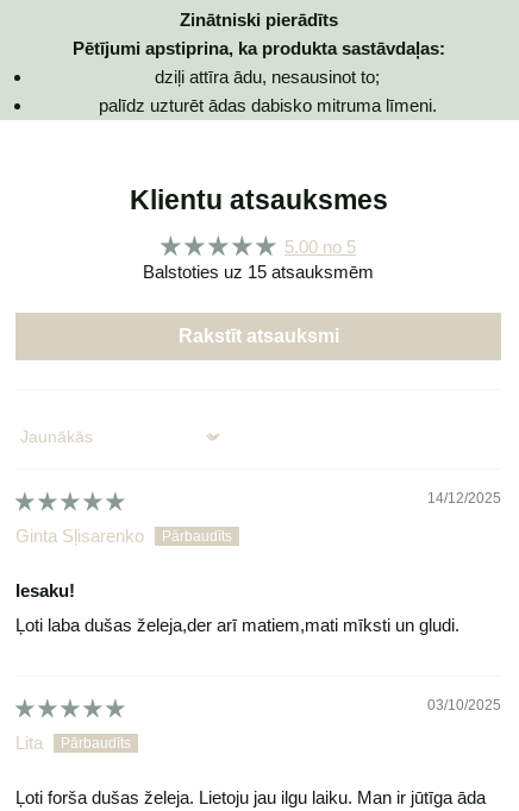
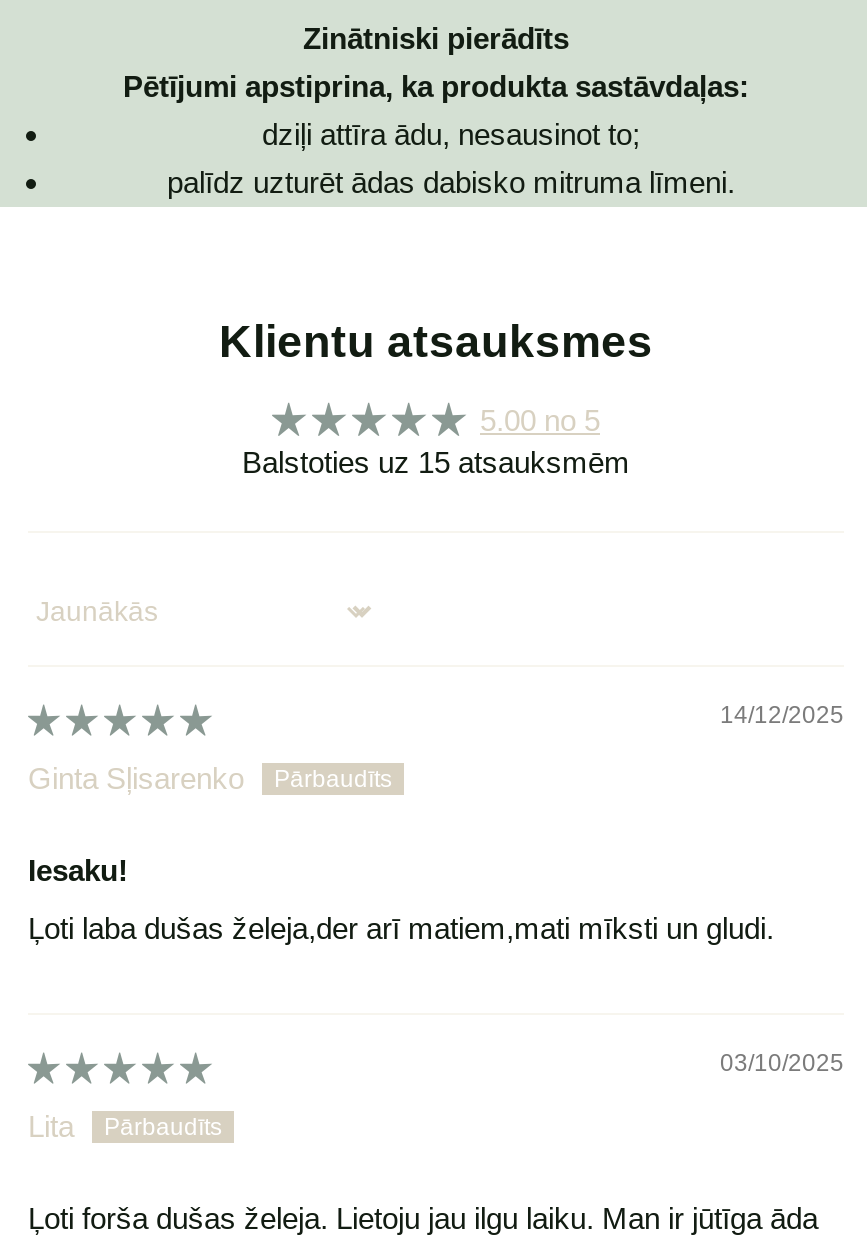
- Rakstīt atsauksmi
